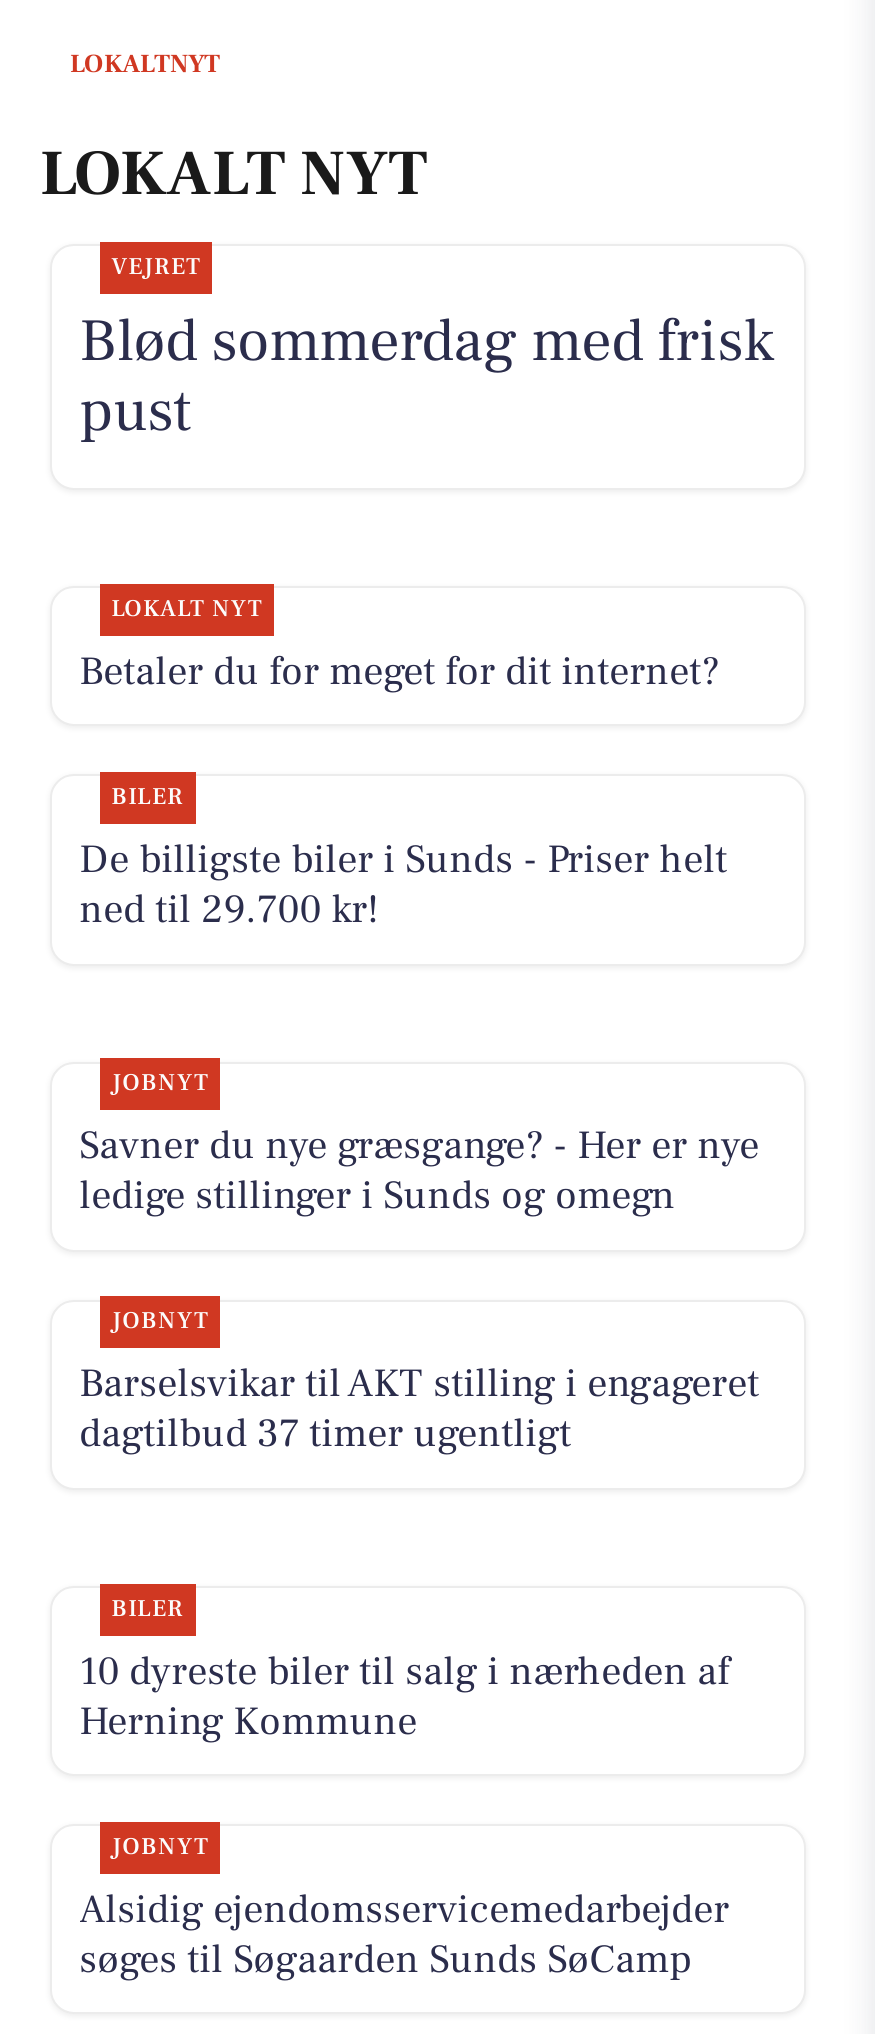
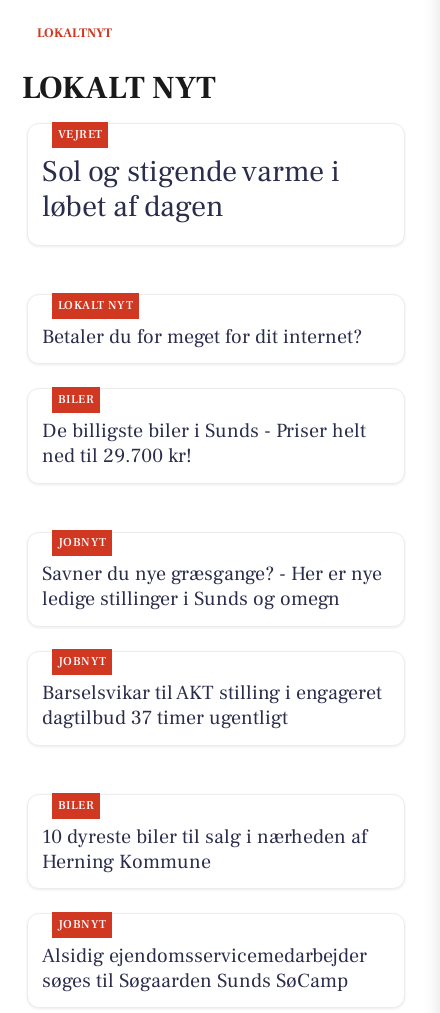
- Blød sommerdag med frisk
- pust
+ Sol og stigende varme i
+ løbet af dagen
